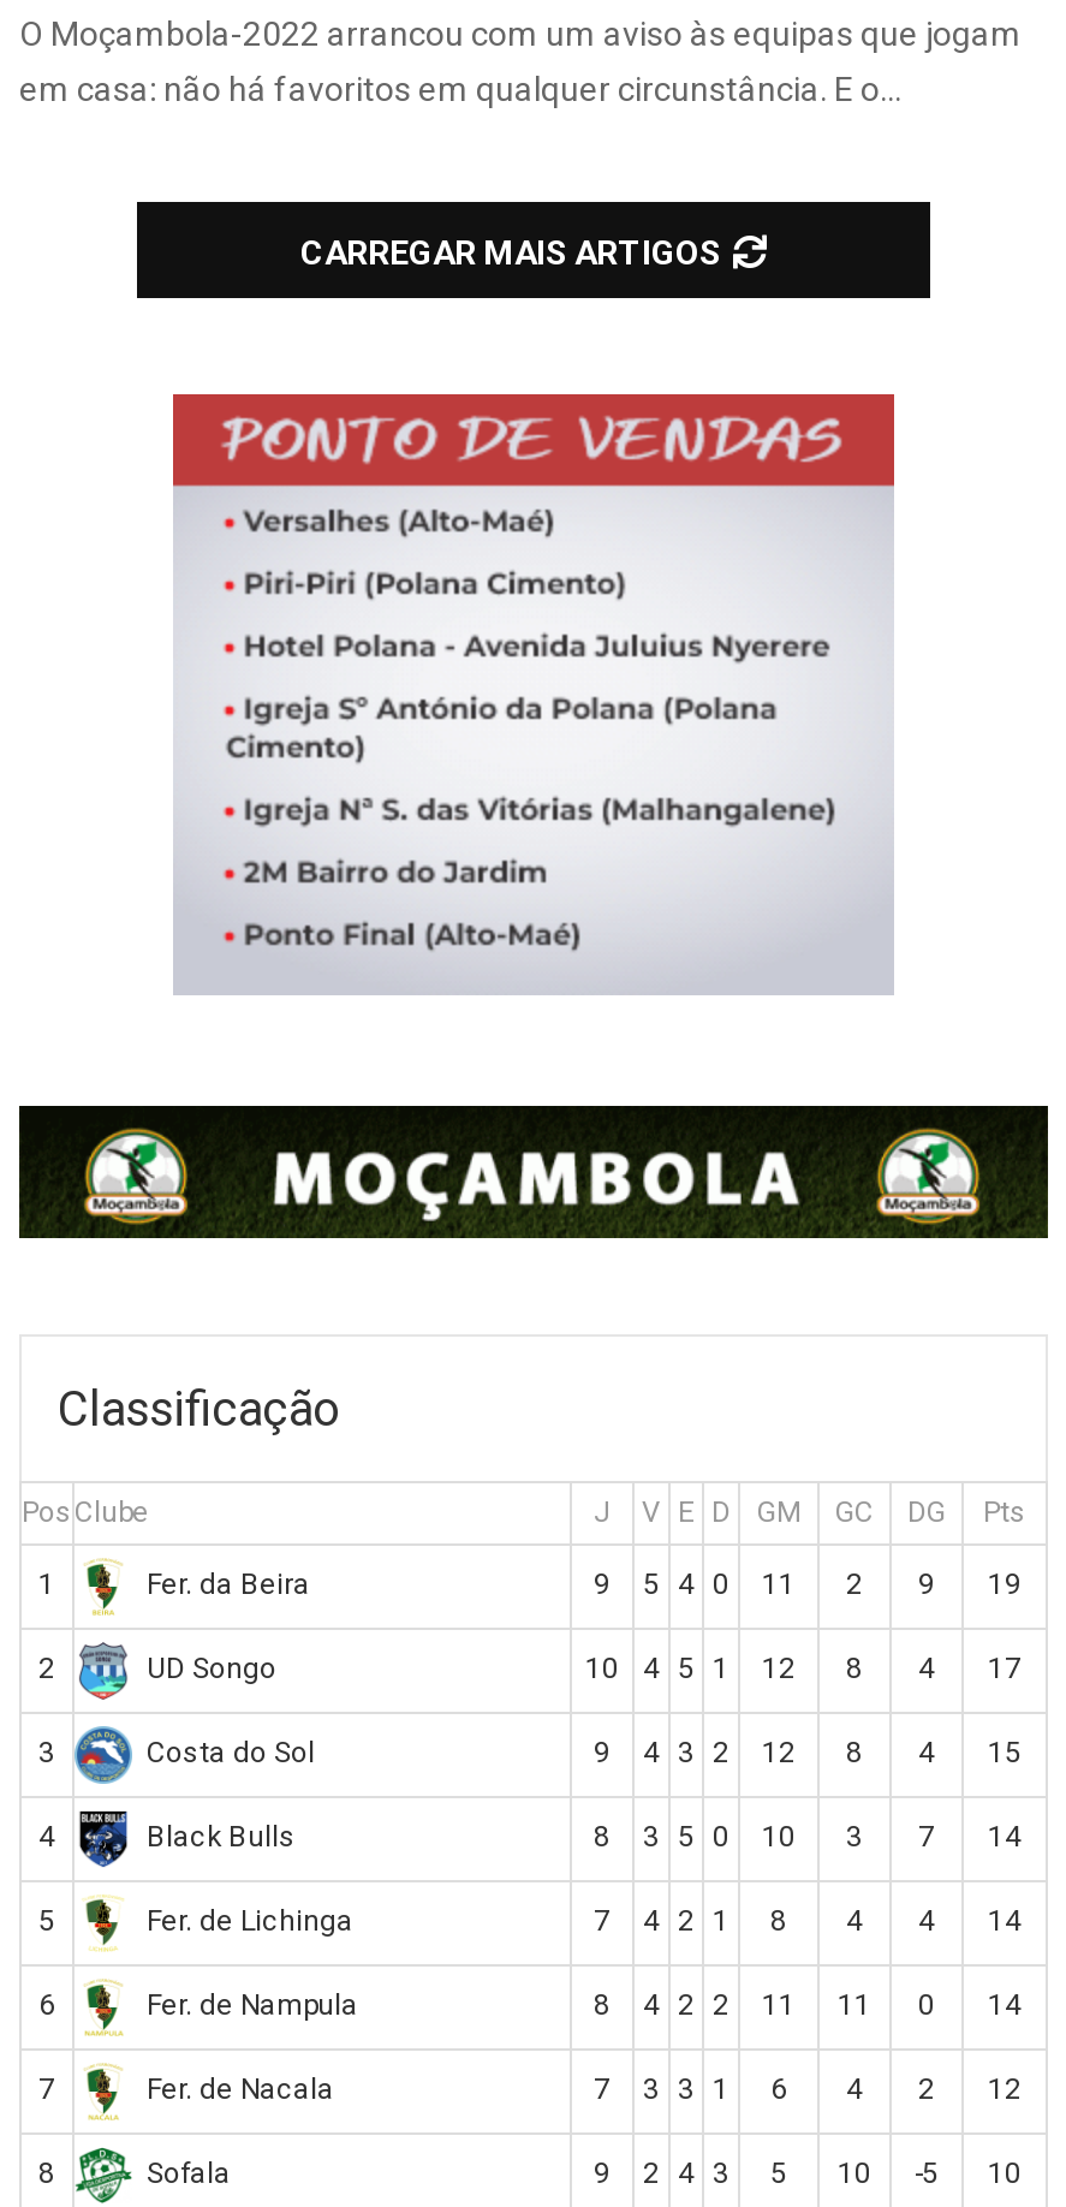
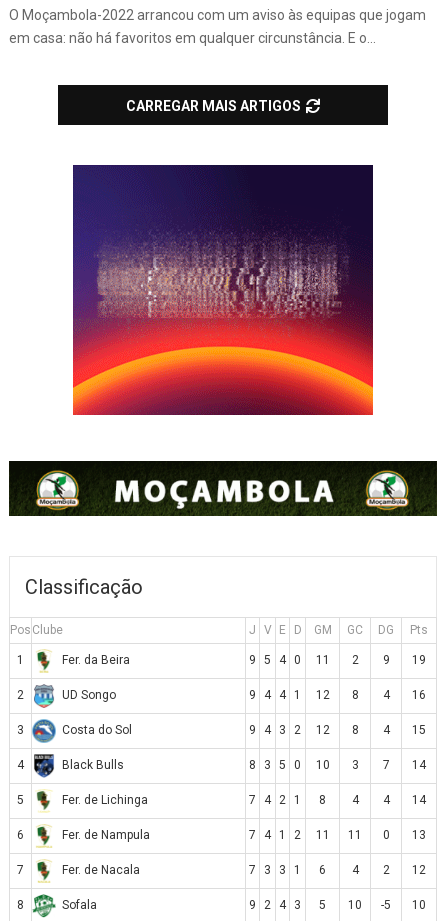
- [image]
+ [image]

- 10
- 4 5 1
+ 9 4 4 1

- 17
+ 16

- 8
- 4 2 2
+ 7 4 1 2

- 14
+ 13
